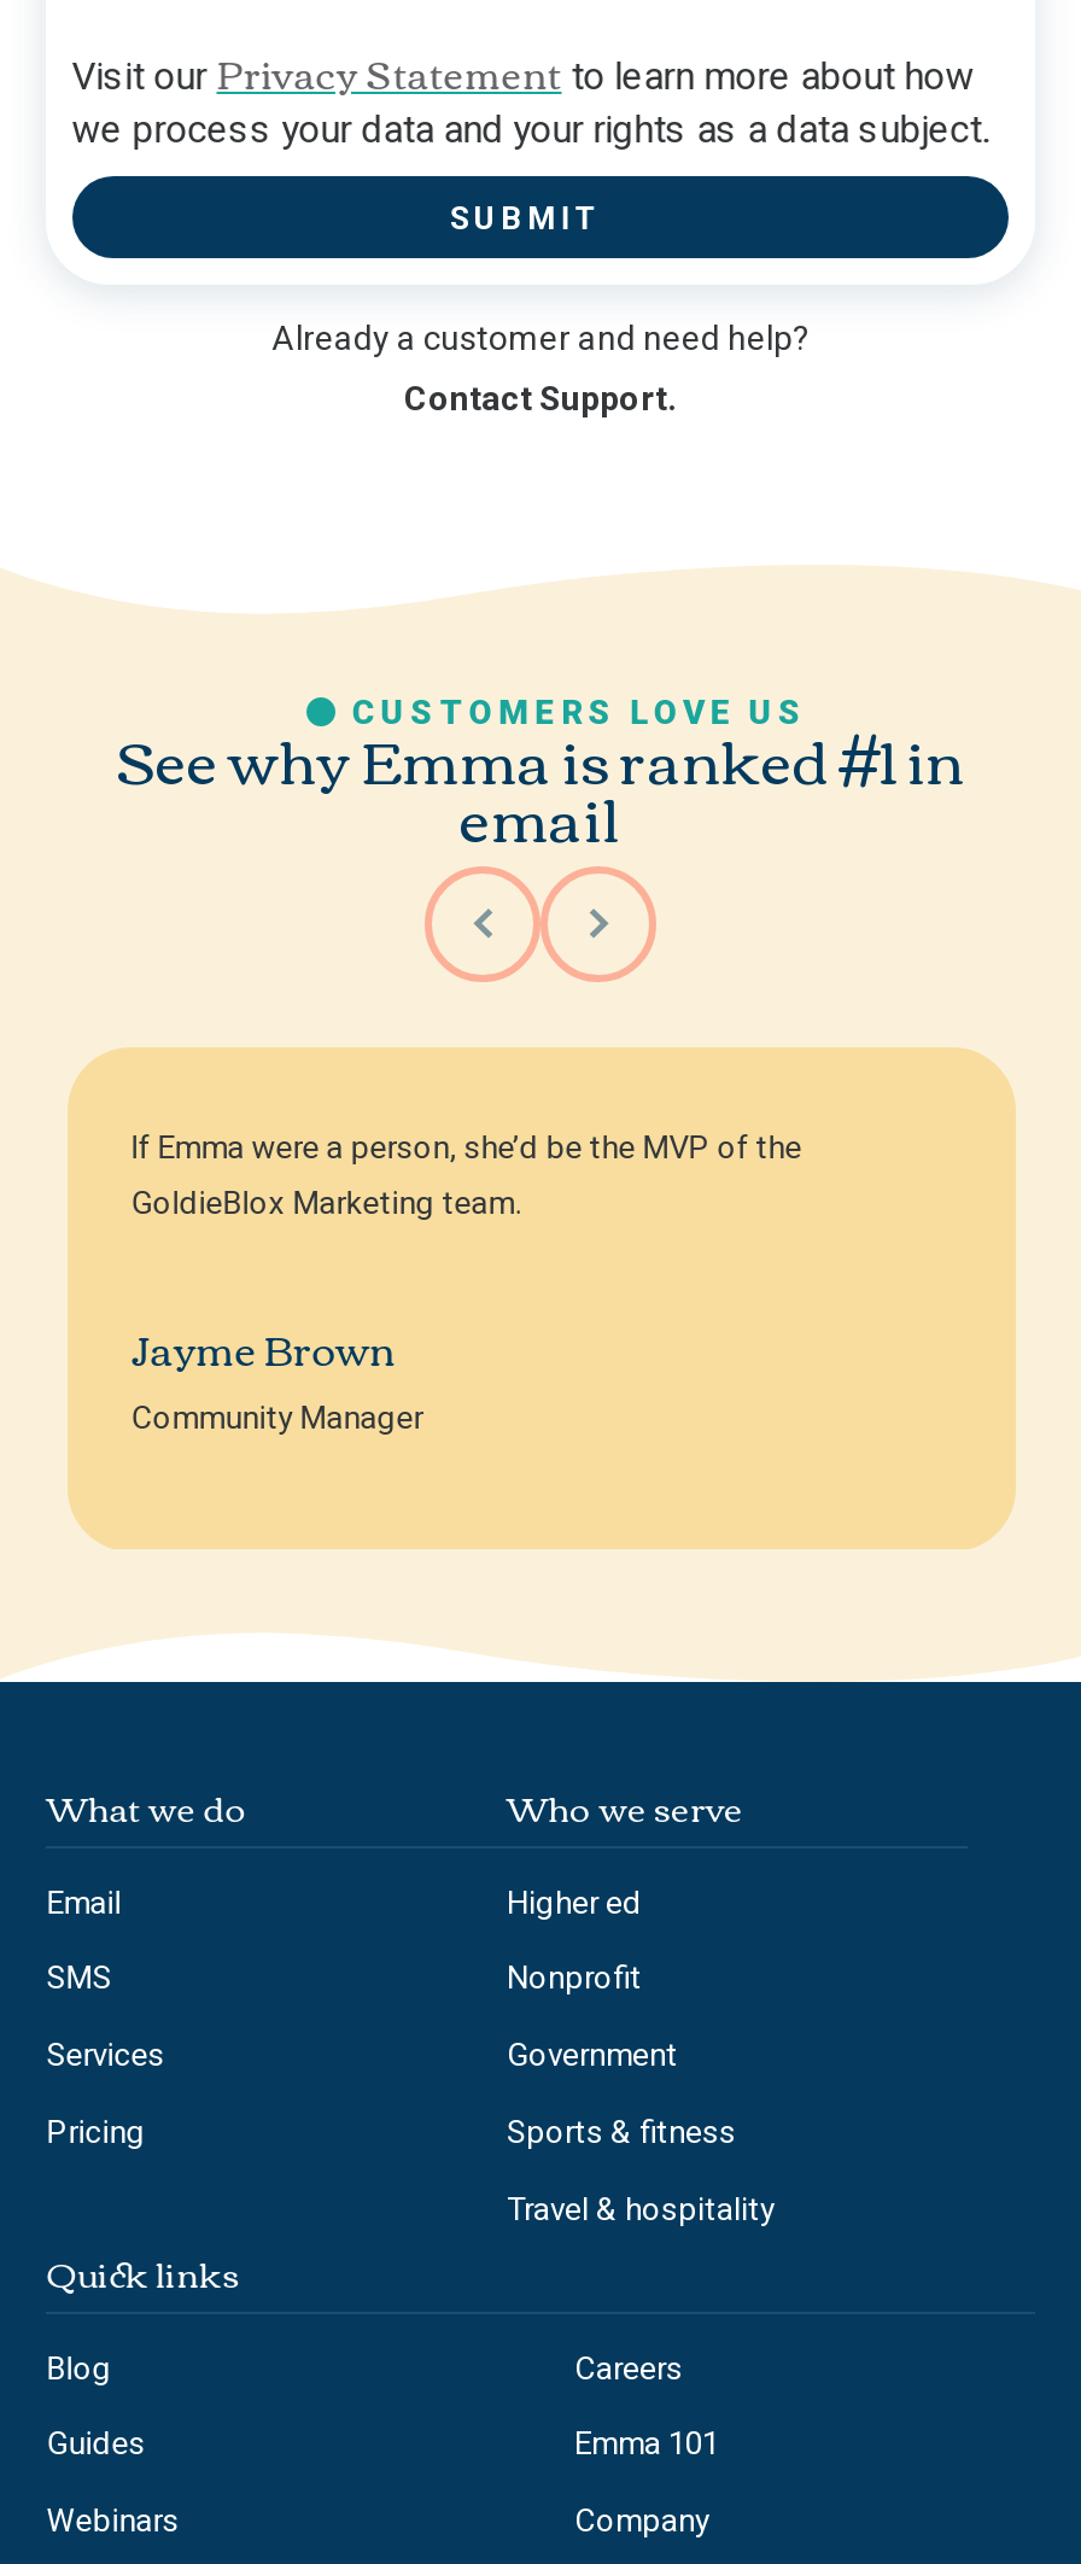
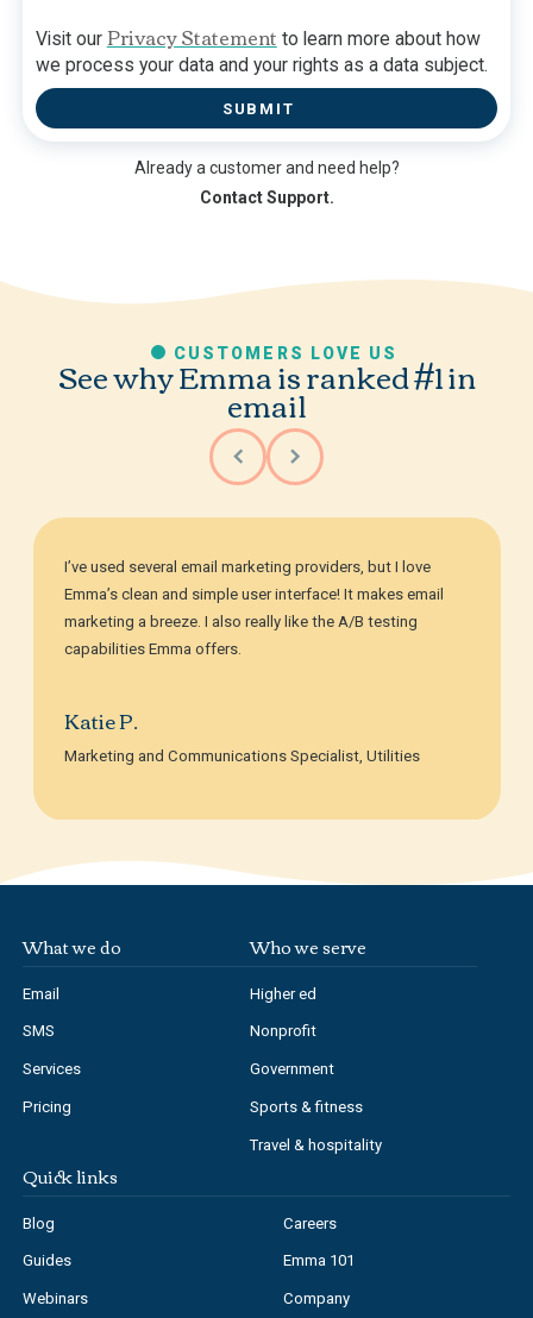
- If Emma were a person, she’d be the MVP of the
- GoldieBlox Marketing team.
- Jayme Brown
- Community Manager
+ I’ve used several email marketing providers, but I love
+ Emma’s clean and simple user interface! It makes email
+ marketing a breeze. I also really like the A/B testing
+ capabilities Emma offers.
+ Katie P.
+ Marketing and Communications Specialist, Utilities
